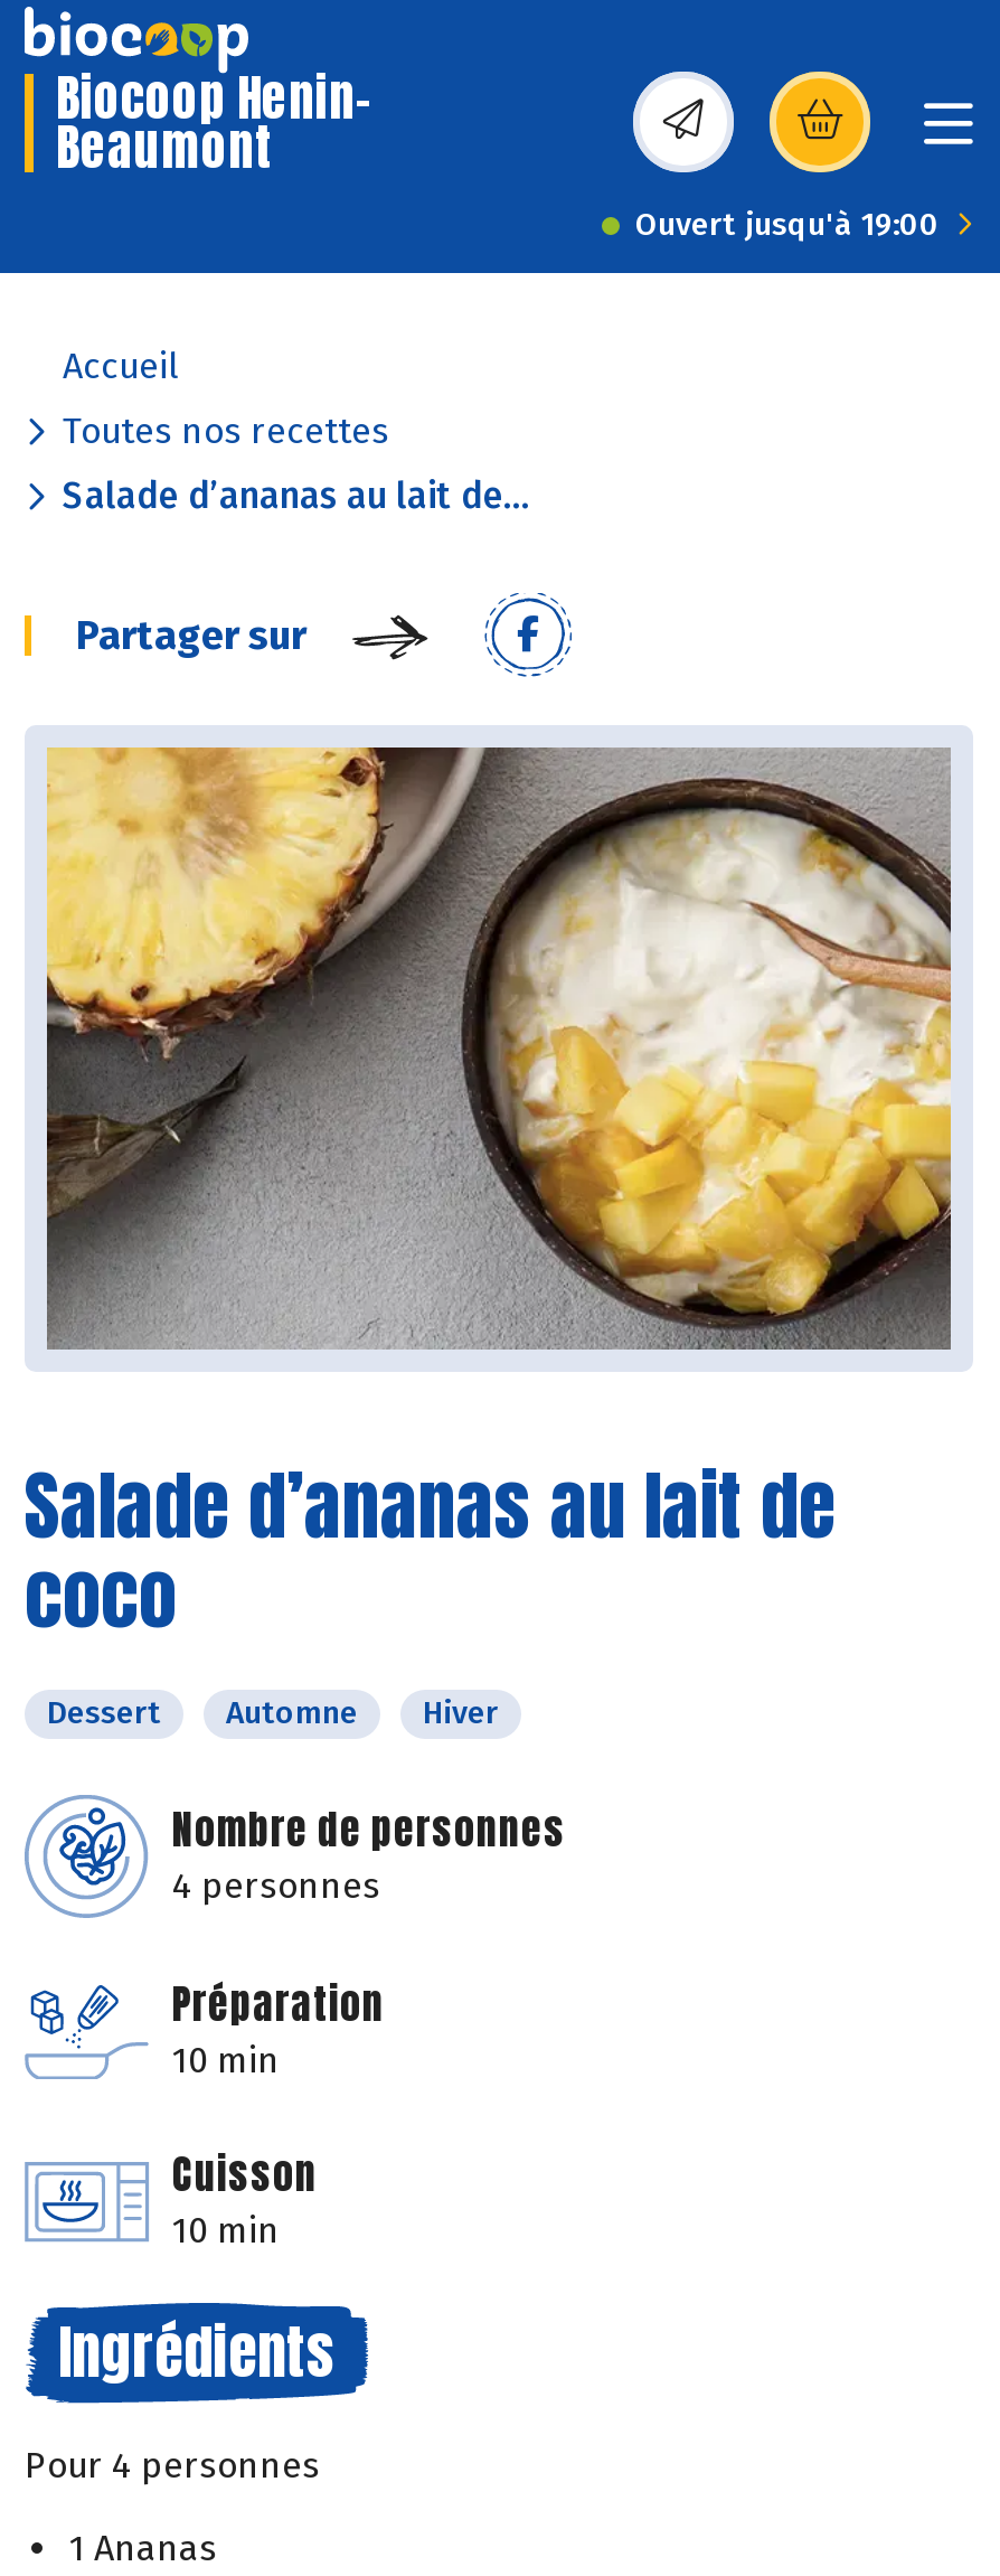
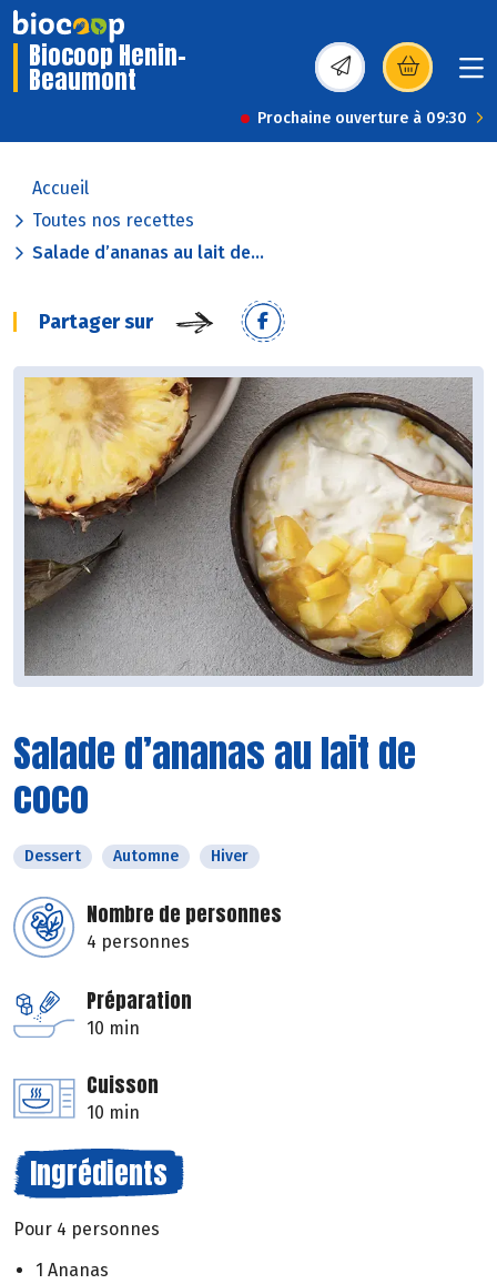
- Ouvert jusqu'à 19:00
+ Prochaine ouverture à 09:30
